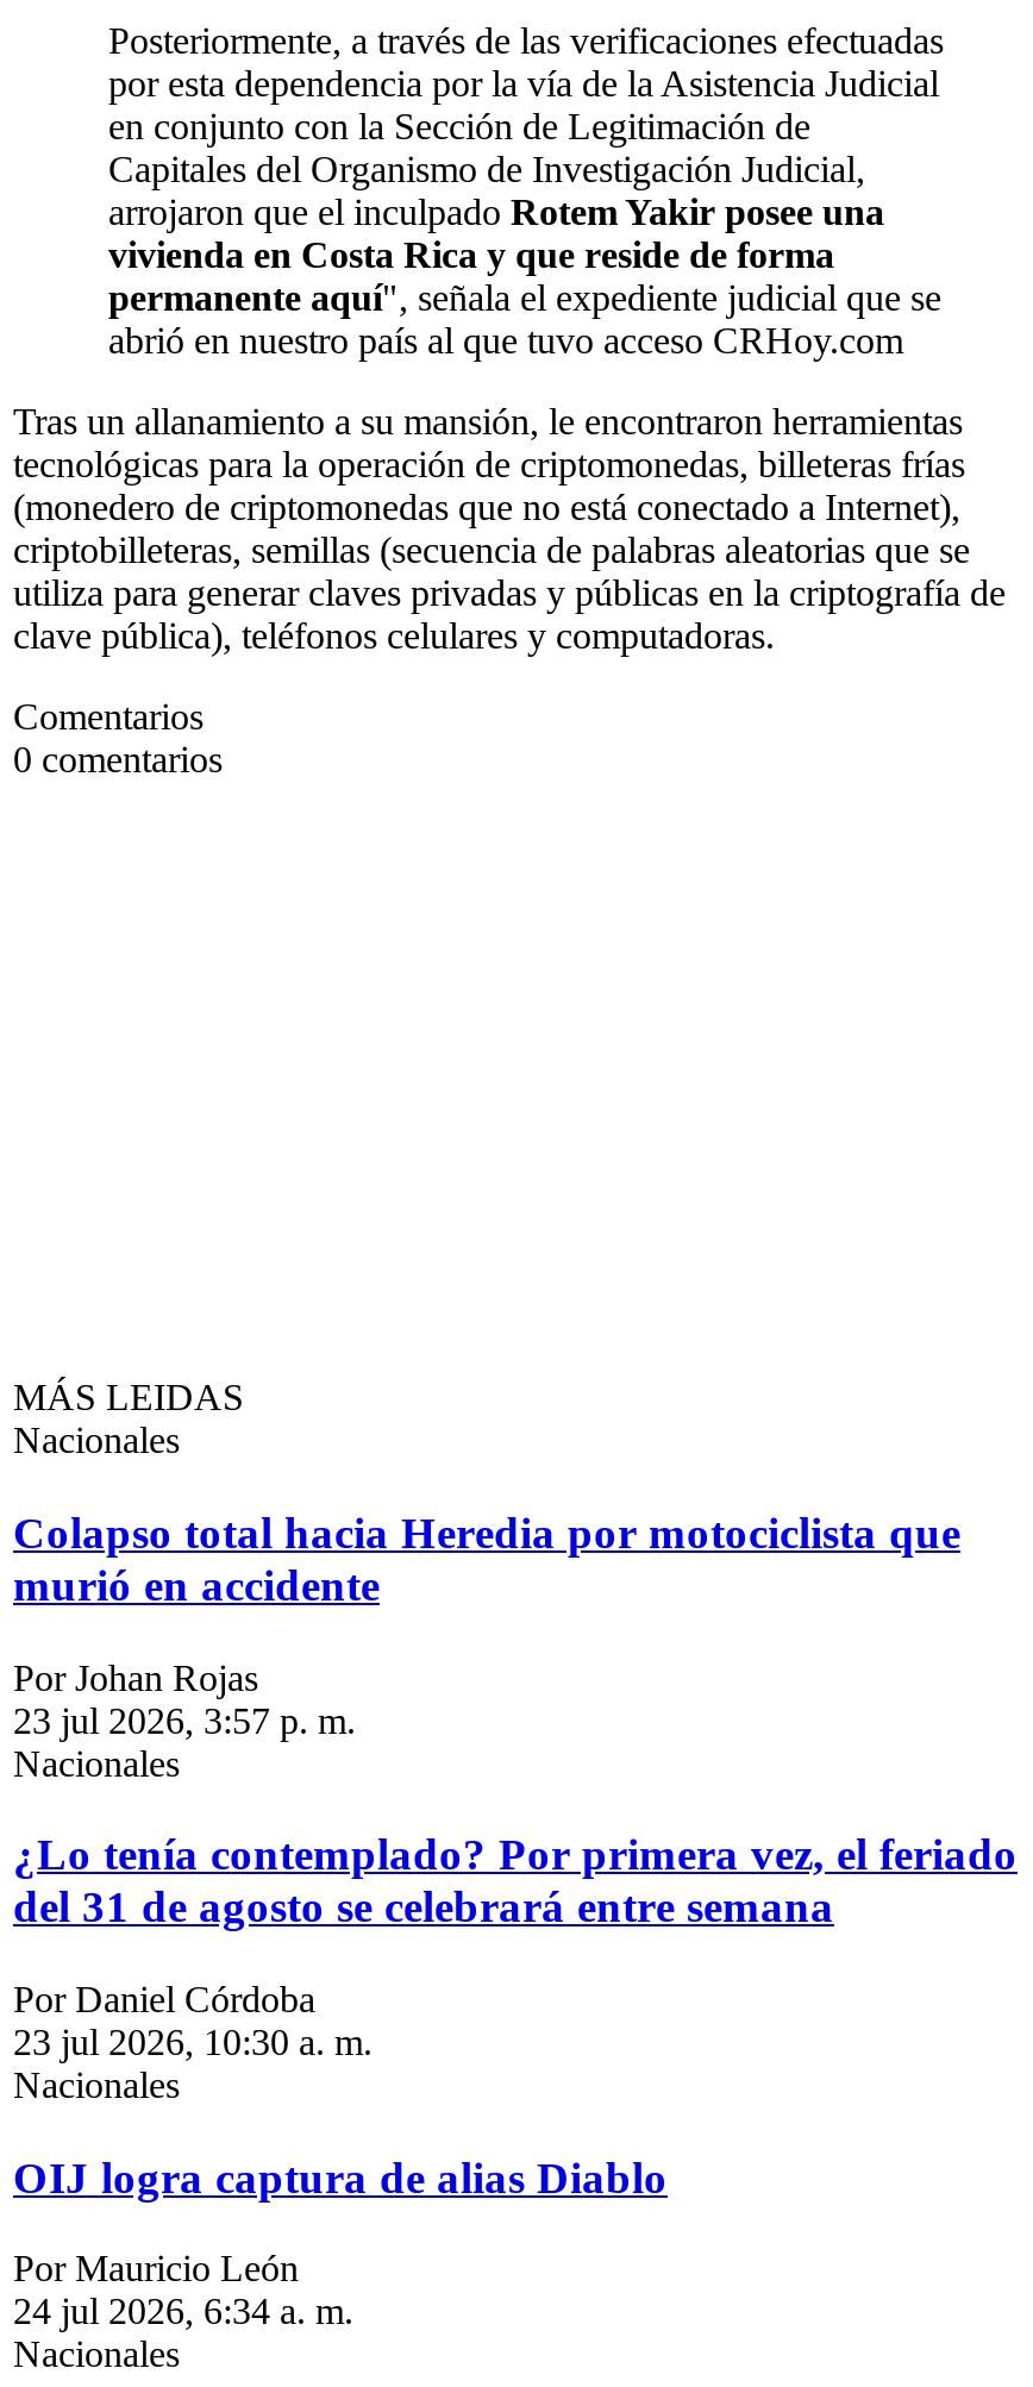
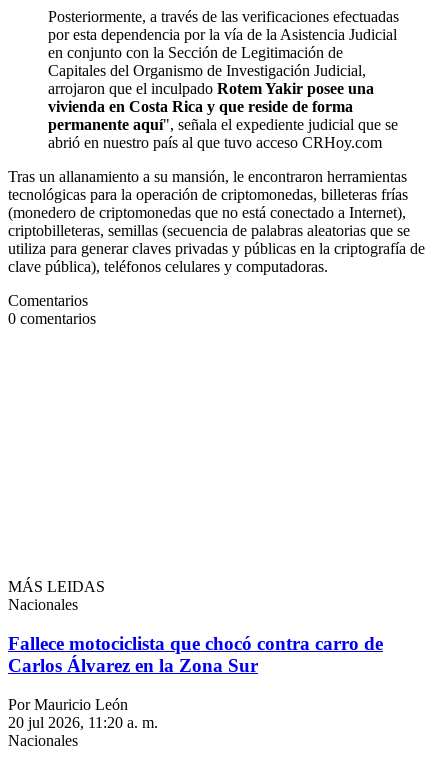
- Colapso total hacia Heredia por motociclista que
- murió en accidente
- Por Johan Rojas
- 23 jul 2026, 3:57 p. m.
- Nacionales
- ¿Lo tenía contemplado? Por primera vez, el feriado
- del 31 de agosto se celebrará entre semana
- Por Daniel Córdoba
- 23 jul 2026, 10:30 a. m.
- Nacionales
- OIJ logra captura de alias Diablo
+ Fallece motociclista que chocó contra carro de
+ Carlos Álvarez en la Zona Sur

- 24 jul 2026, 6:34 a. m.
+ 20 jul 2026, 11:20 a. m.
